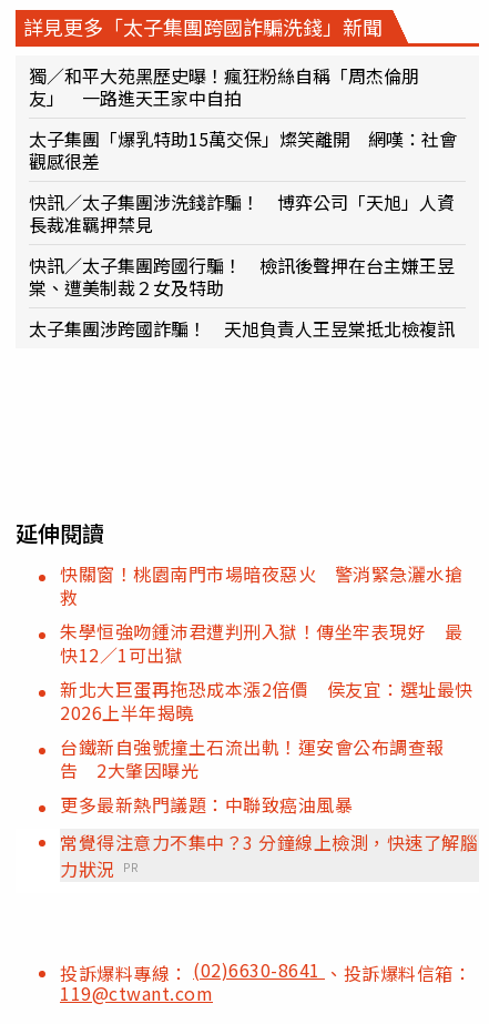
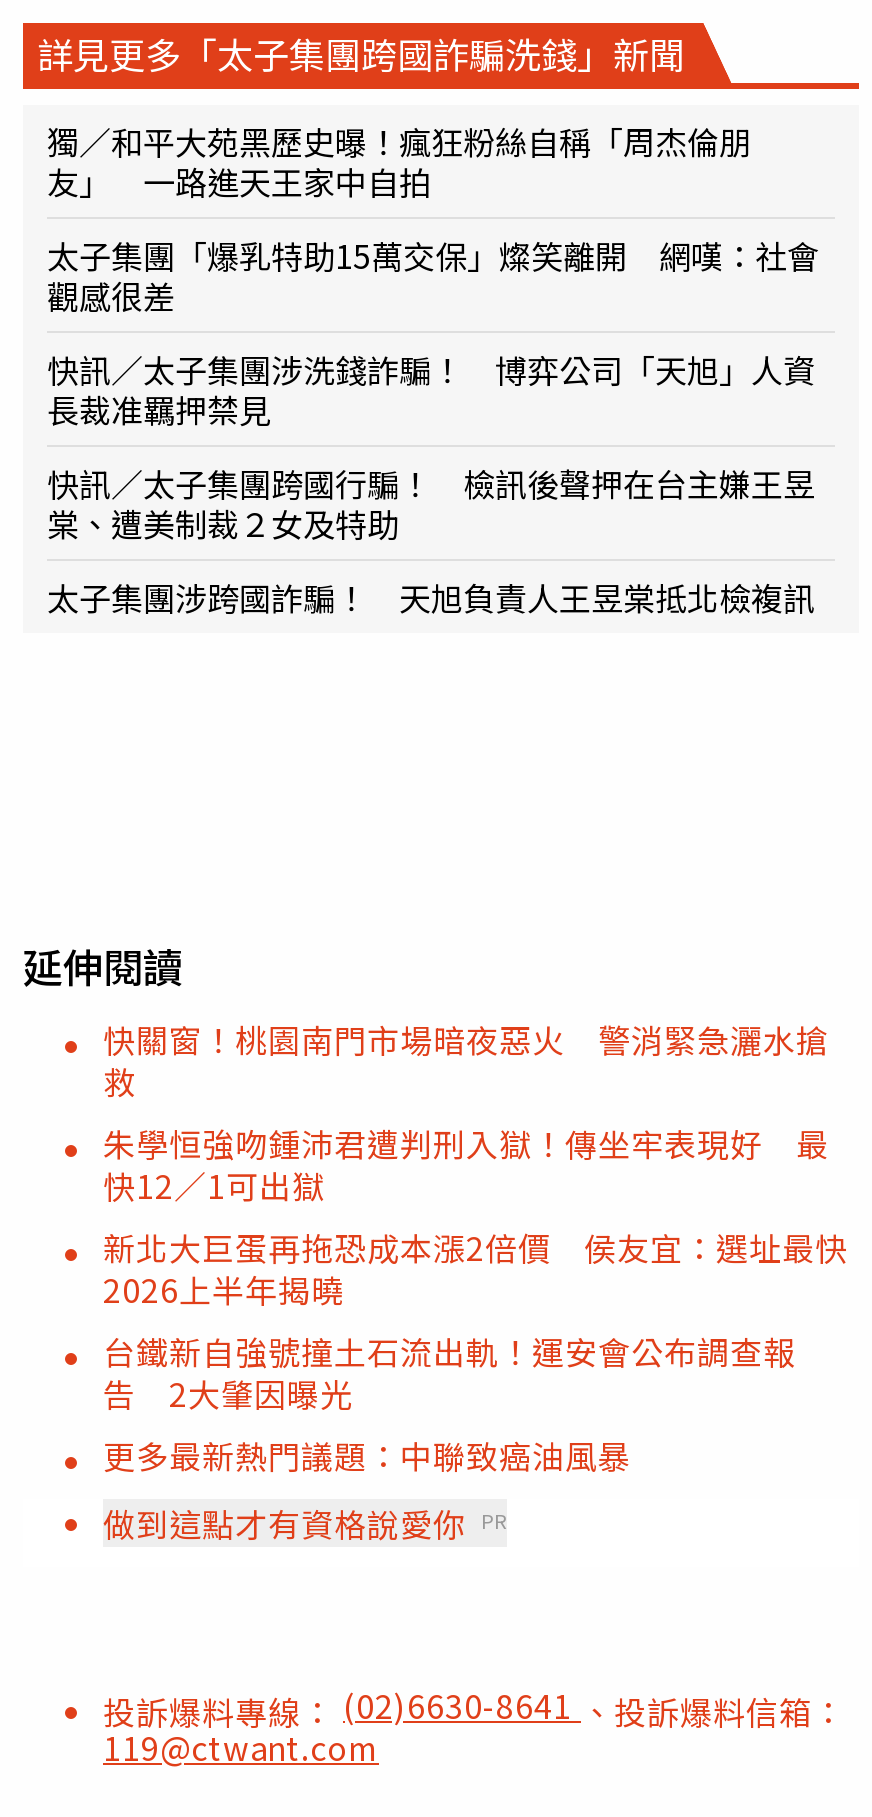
- 常覺得注意力不集中？3 分鐘線上檢測，快速了解腦
- 力狀況 PR
+ 做到這點才有資格說愛你 PR
